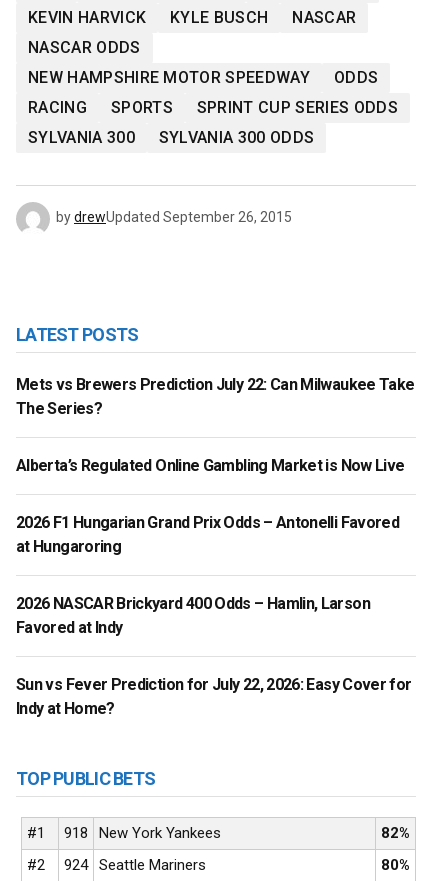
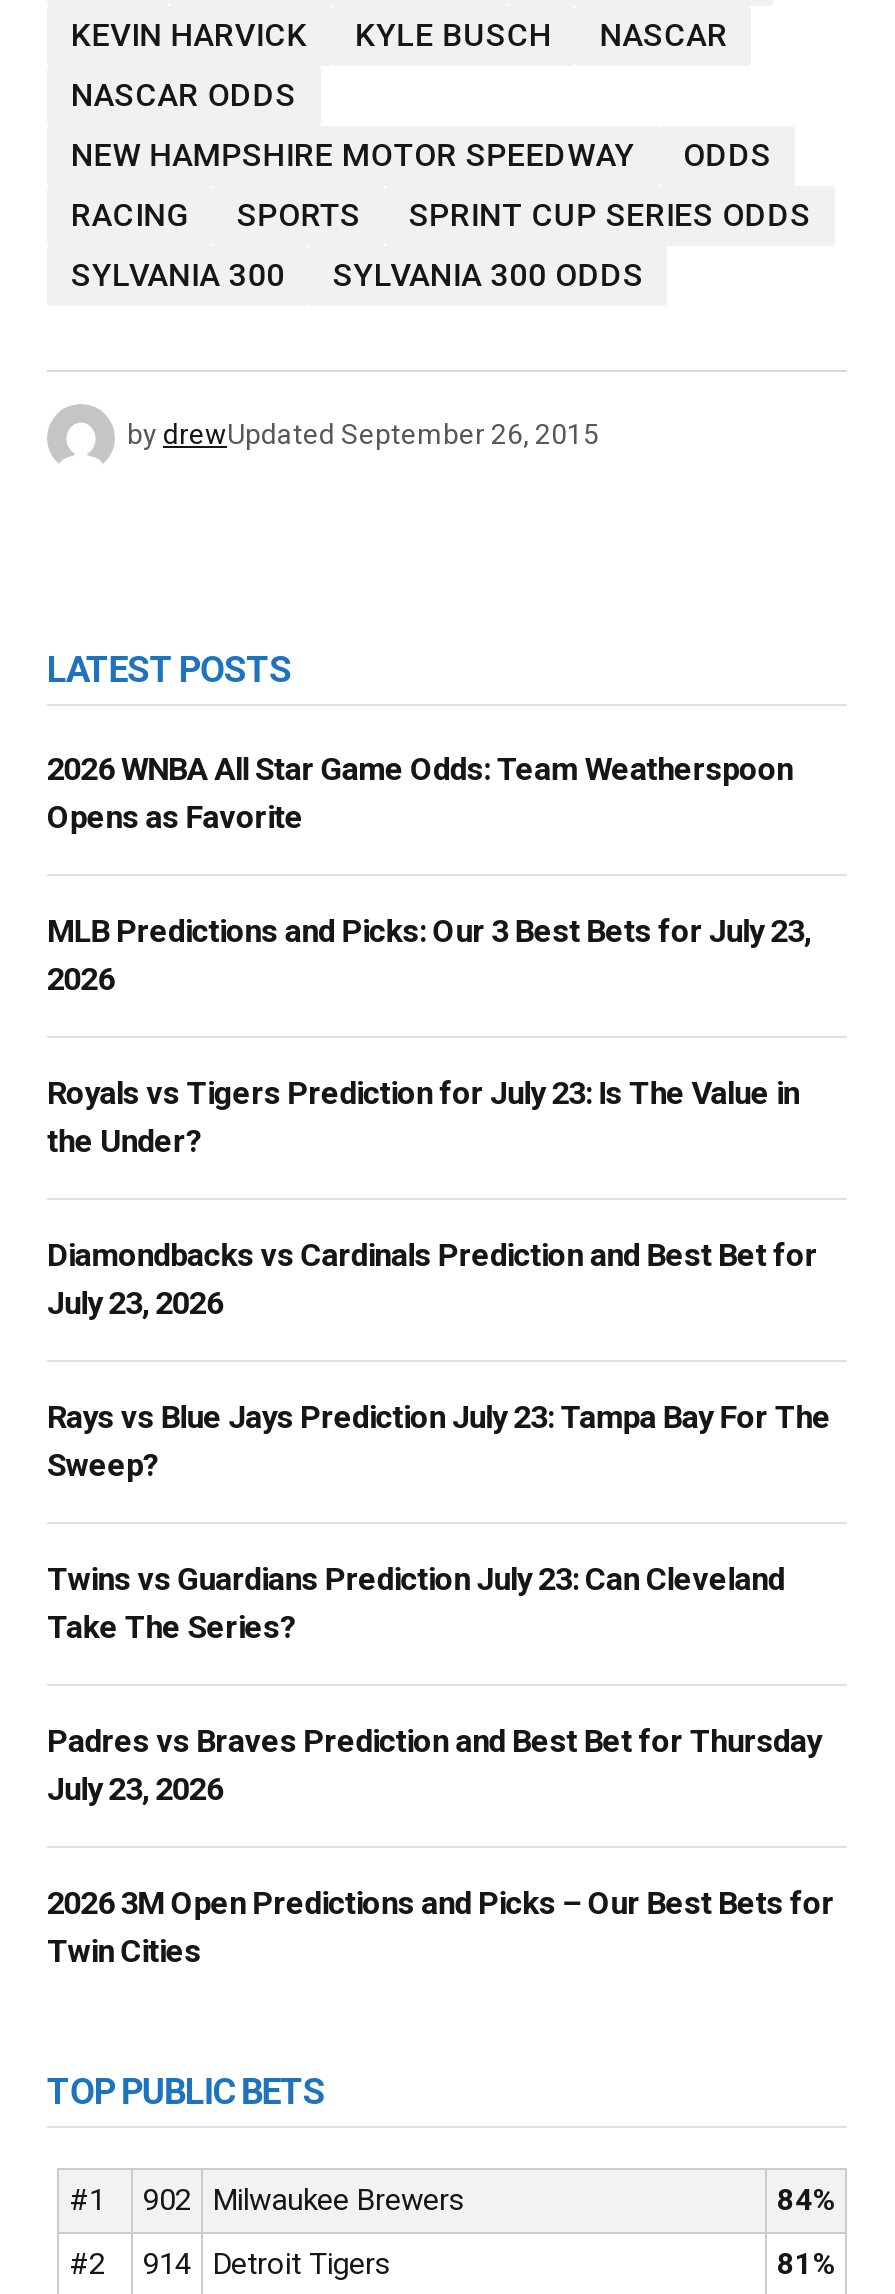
- Mets vs Brewers Prediction July 22: Can Milwaukee Take
- The Series?
- Alberta’s Regulated Online Gambling Market is Now Live
- 2026 F1 Hungarian Grand Prix Odds – Antonelli Favored
- at Hungaroring
- 2026 NASCAR Brickyard 400 Odds – Hamlin, Larson
- Favored at Indy
- Sun vs Fever Prediction for July 22, 2026: Easy Cover for
- Indy at Home?
+ 2026 WNBA All Star Game Odds: Team Weatherspoon
+ Opens as Favorite
+ MLB Predictions and Picks: Our 3 Best Bets for July 23,
+ 2026
+ Royals vs Tigers Prediction for July 23: Is The Value in
+ the Under?
+ Diamondbacks vs Cardinals Prediction and Best Bet for
+ July 23, 2026
+ Rays vs Blue Jays Prediction July 23: Tampa Bay For The
+ Sweep?
+ Twins vs Guardians Prediction July 23: Can Cleveland
+ Take The Series?
+ Padres vs Braves Prediction and Best Bet for Thursday
+ July 23, 2026
+ 2026 3M Open Predictions and Picks – Our Best Bets for
+ Twin Cities

- 918
- New York Yankees
- 82%
+ 902
+ Milwaukee Brewers
+ 84%

- 924
- Seattle Mariners
- 80%
+ 914
+ Detroit Tigers
+ 81%
